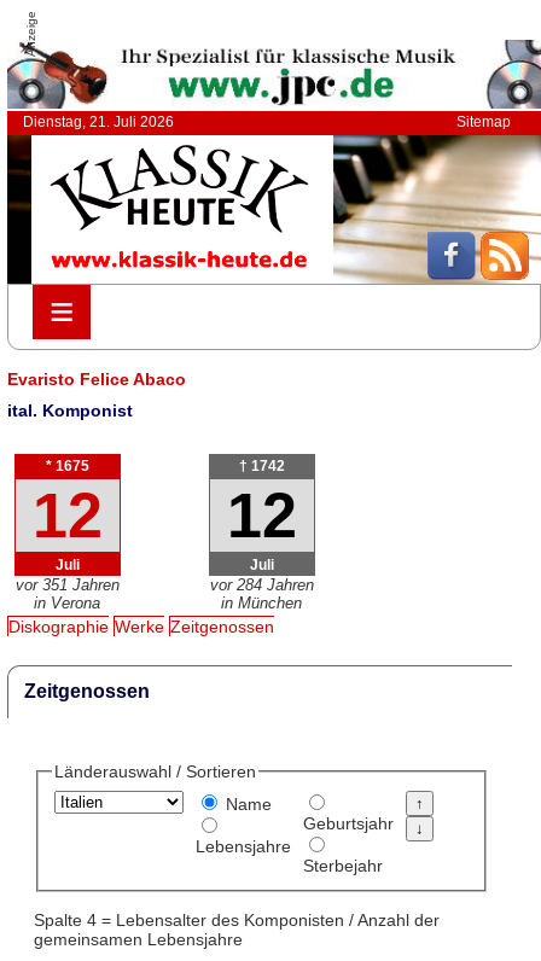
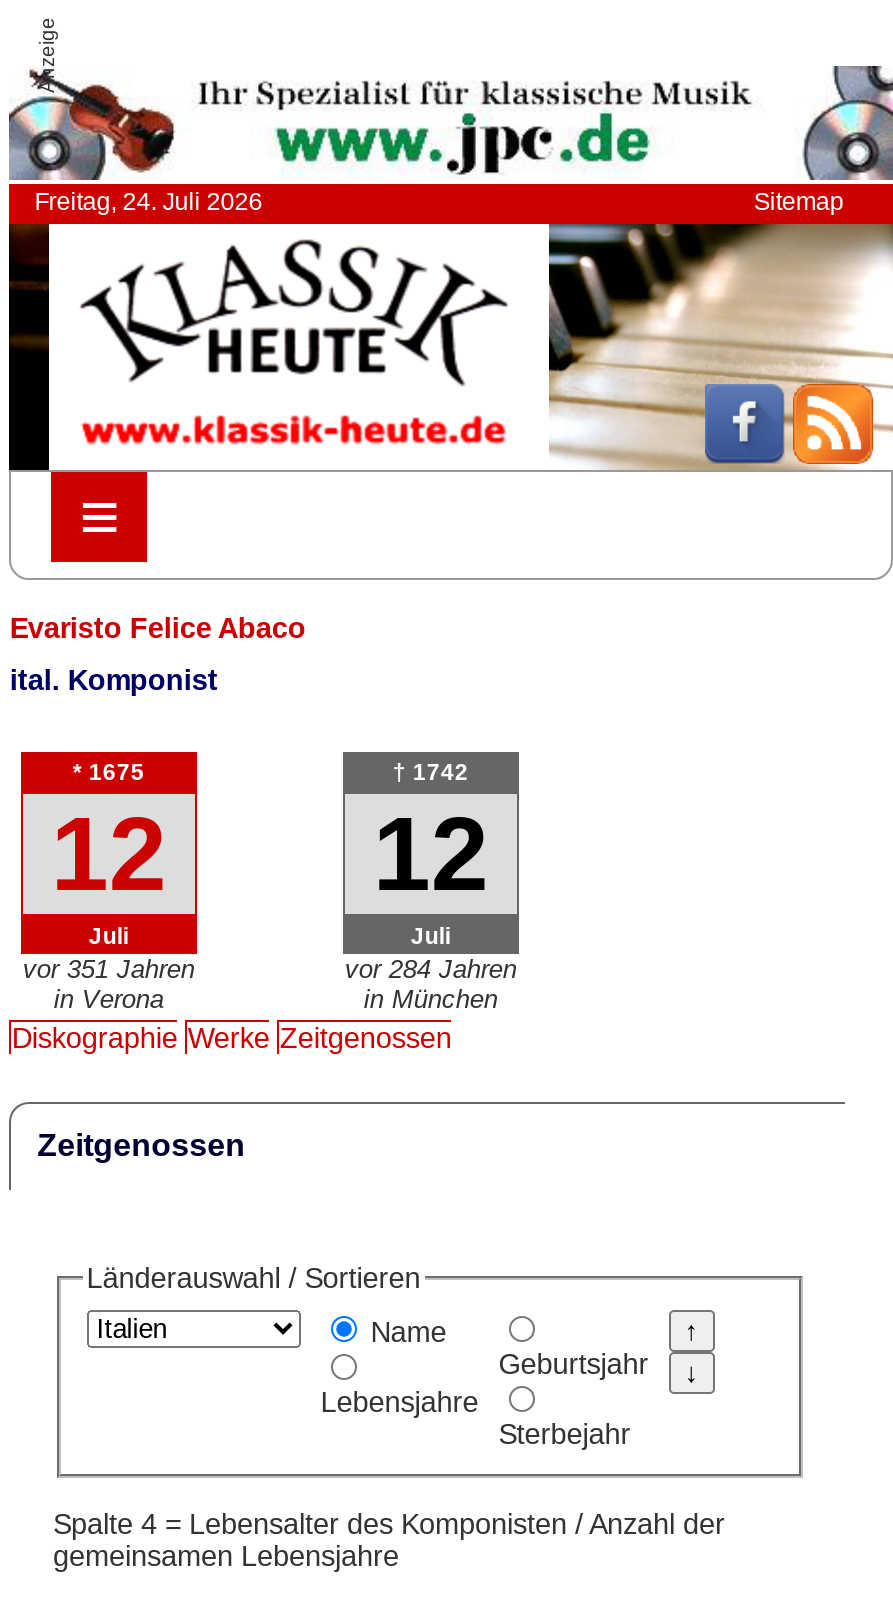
- Dienstag, 21. Juli 2026
+ Freitag, 24. Juli 2026
